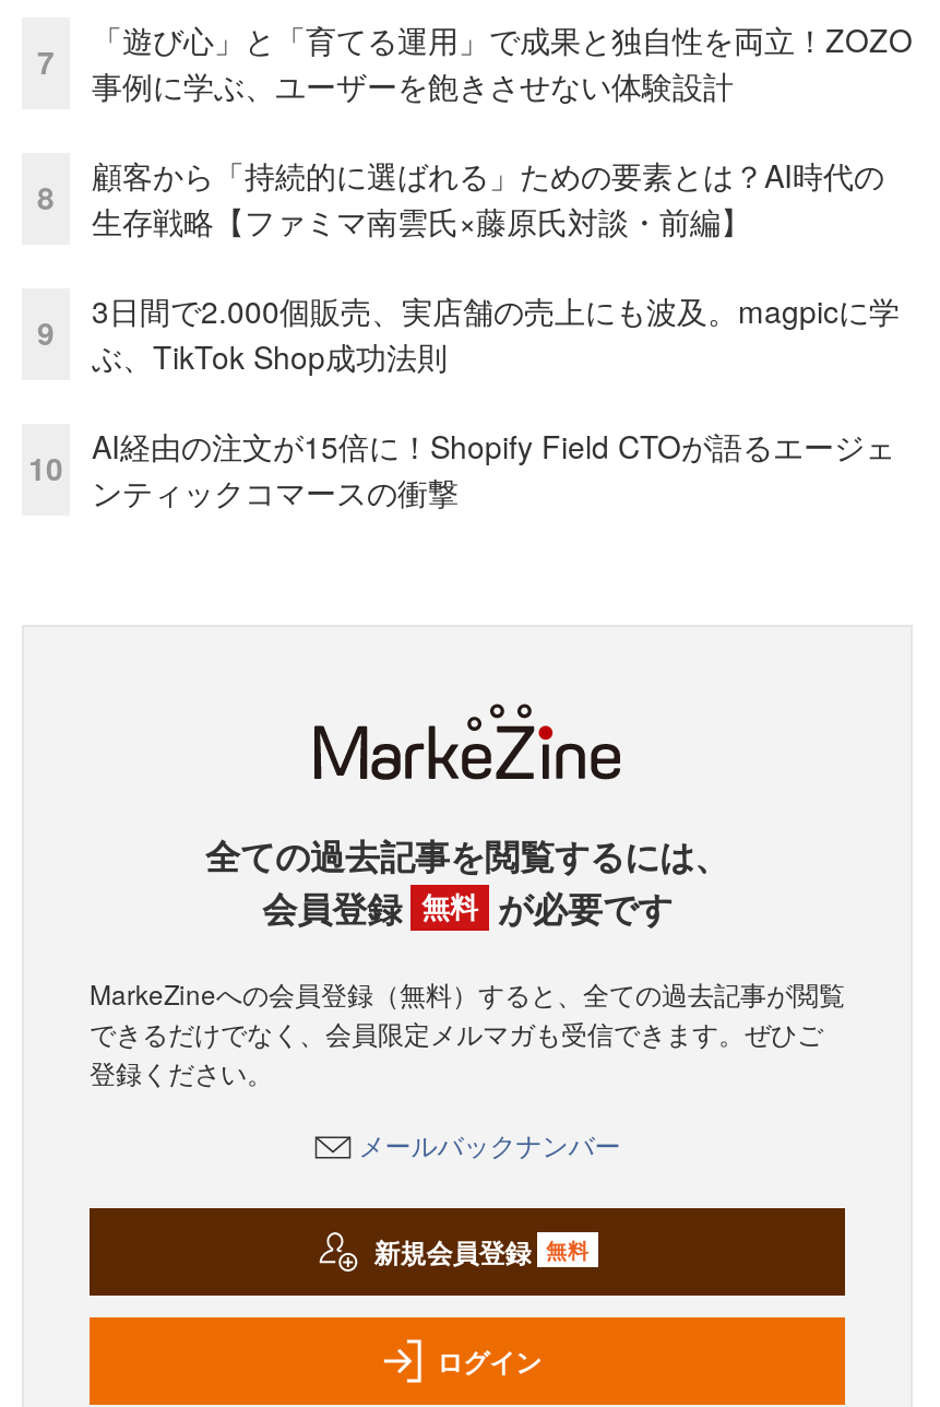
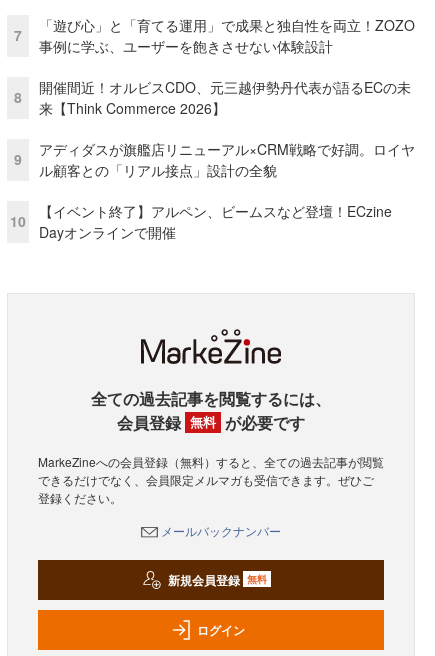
- 顧客から「持続的に選ばれる」ための要素とは？AI時代の
- 生存戦略【ファミマ南雲氏×藤原氏対談・前編】
+ 開催間近！オルビスCDO、元三越伊勢丹代表が語るECの未
+ 来【Think Commerce 2026】

- 3日間で2.000個販売、実店舗の売上にも波及。magpicに学
- ぶ、TikTok Shop成功法則
+ アディダスが旗艦店リニューアル×CRM戦略で好調。ロイヤ
+ ル顧客との「リアル接点」設計の全貌

- AI経由の注文が15倍に！Shopify Field CTOが語るエージェ
- ンティックコマースの衝撃
+ 【イベント終了】アルペン、ビームスなど登壇！ECzine
+ Dayオンラインで開催
